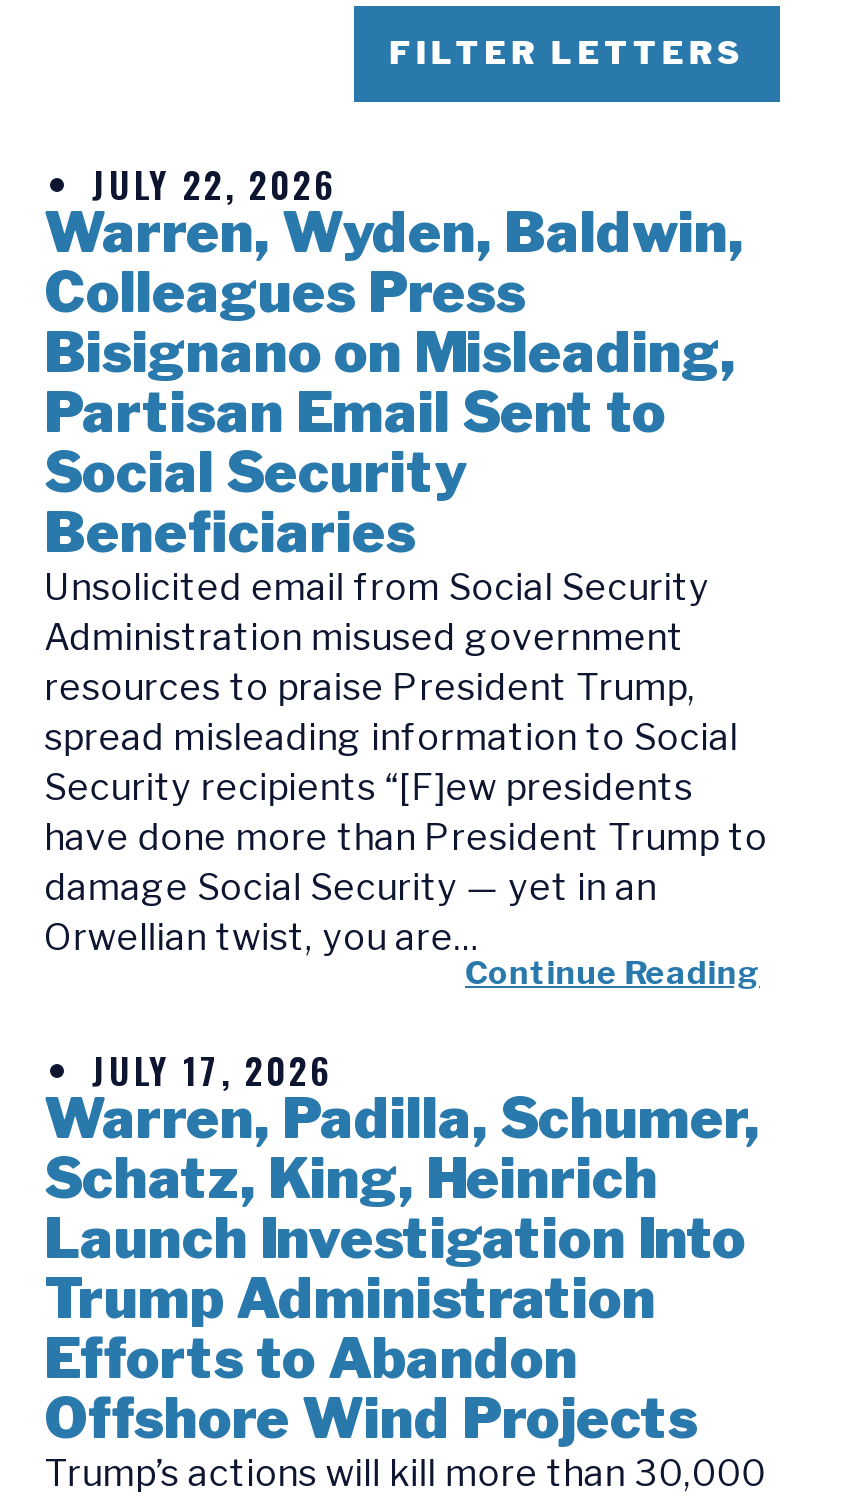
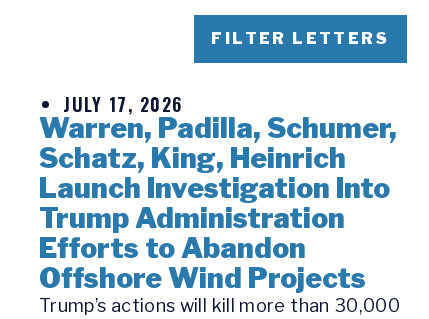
- JULY 22, 2026
- Warren, Wyden, Baldwin,
- Colleagues Press
- Bisignano on Misleading,
- Partisan Email Sent to
- Social Security
- Beneficiaries
- Unsolicited email from Social Security
- Administration misused government
- resources to praise President Trump,
- spread misleading information to Social
- Security recipients “[F]ew presidents
- have done more than President Trump to
- damage Social Security — yet in an
- Orwellian twist, you are...
- Continue Reading
